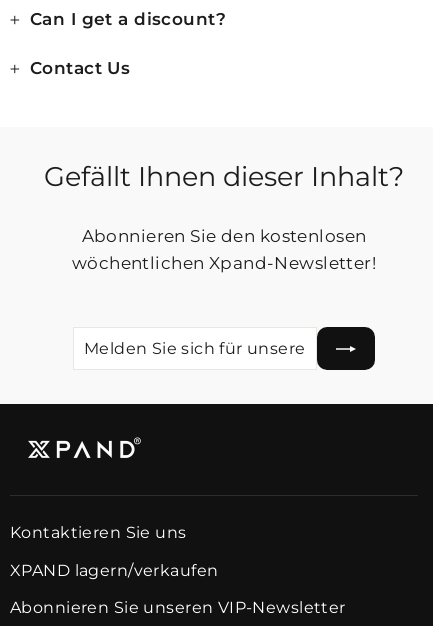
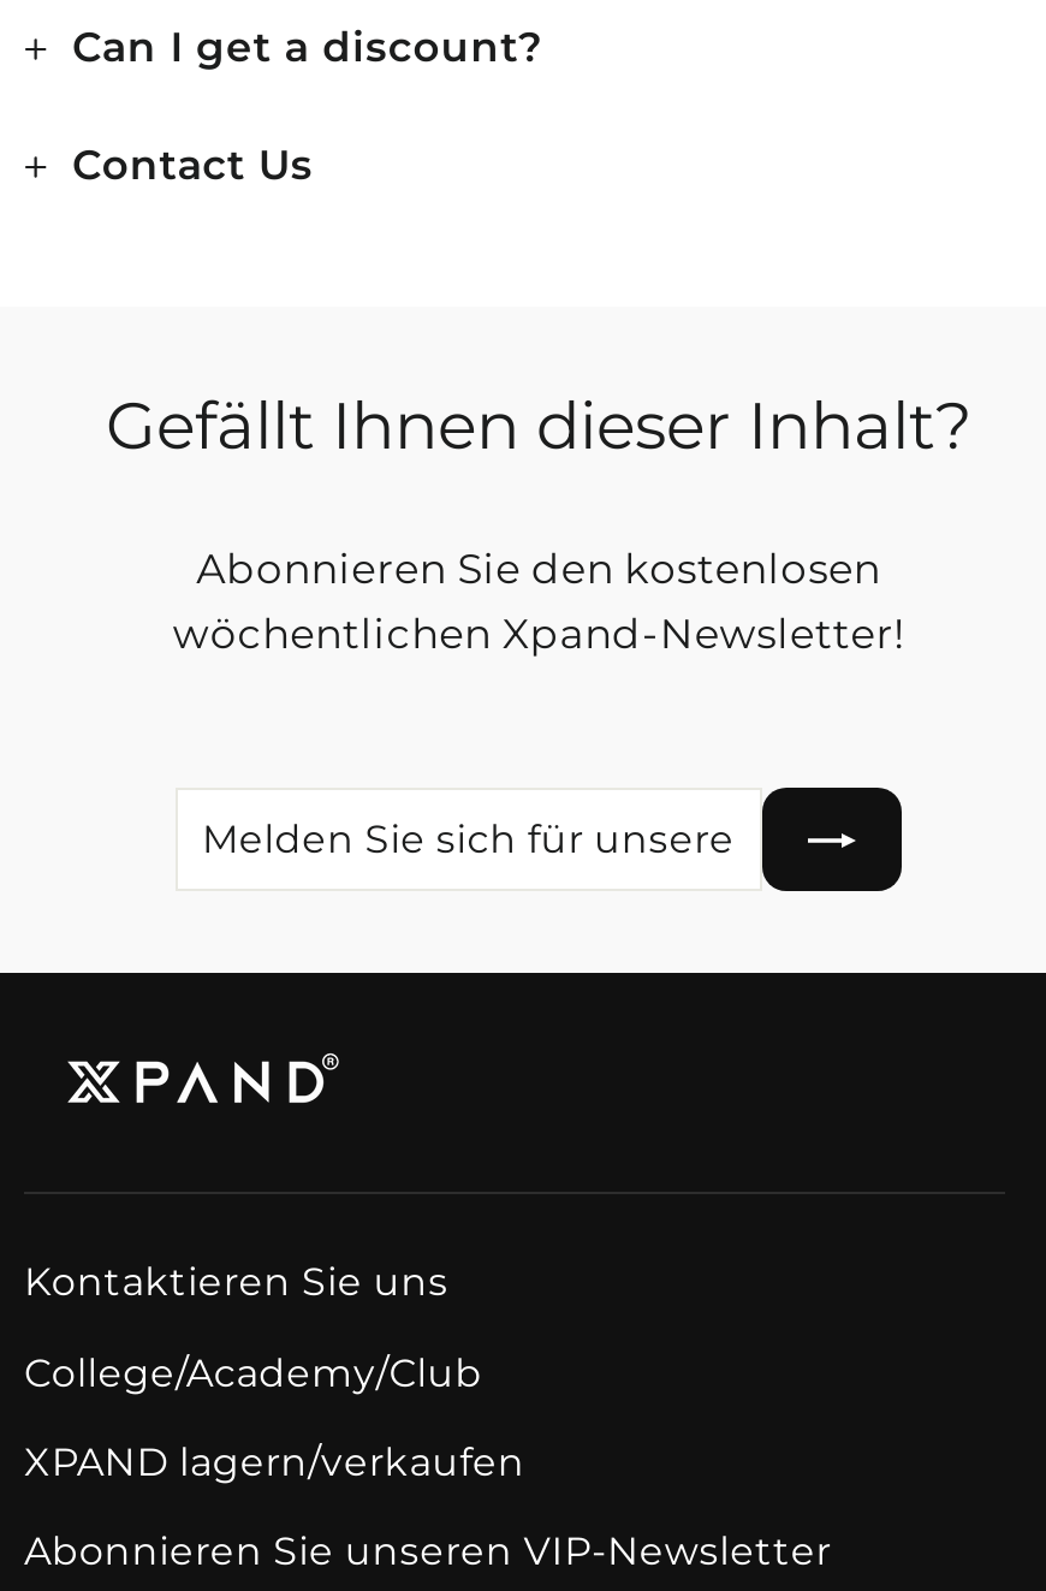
+ College/Academy/Club
